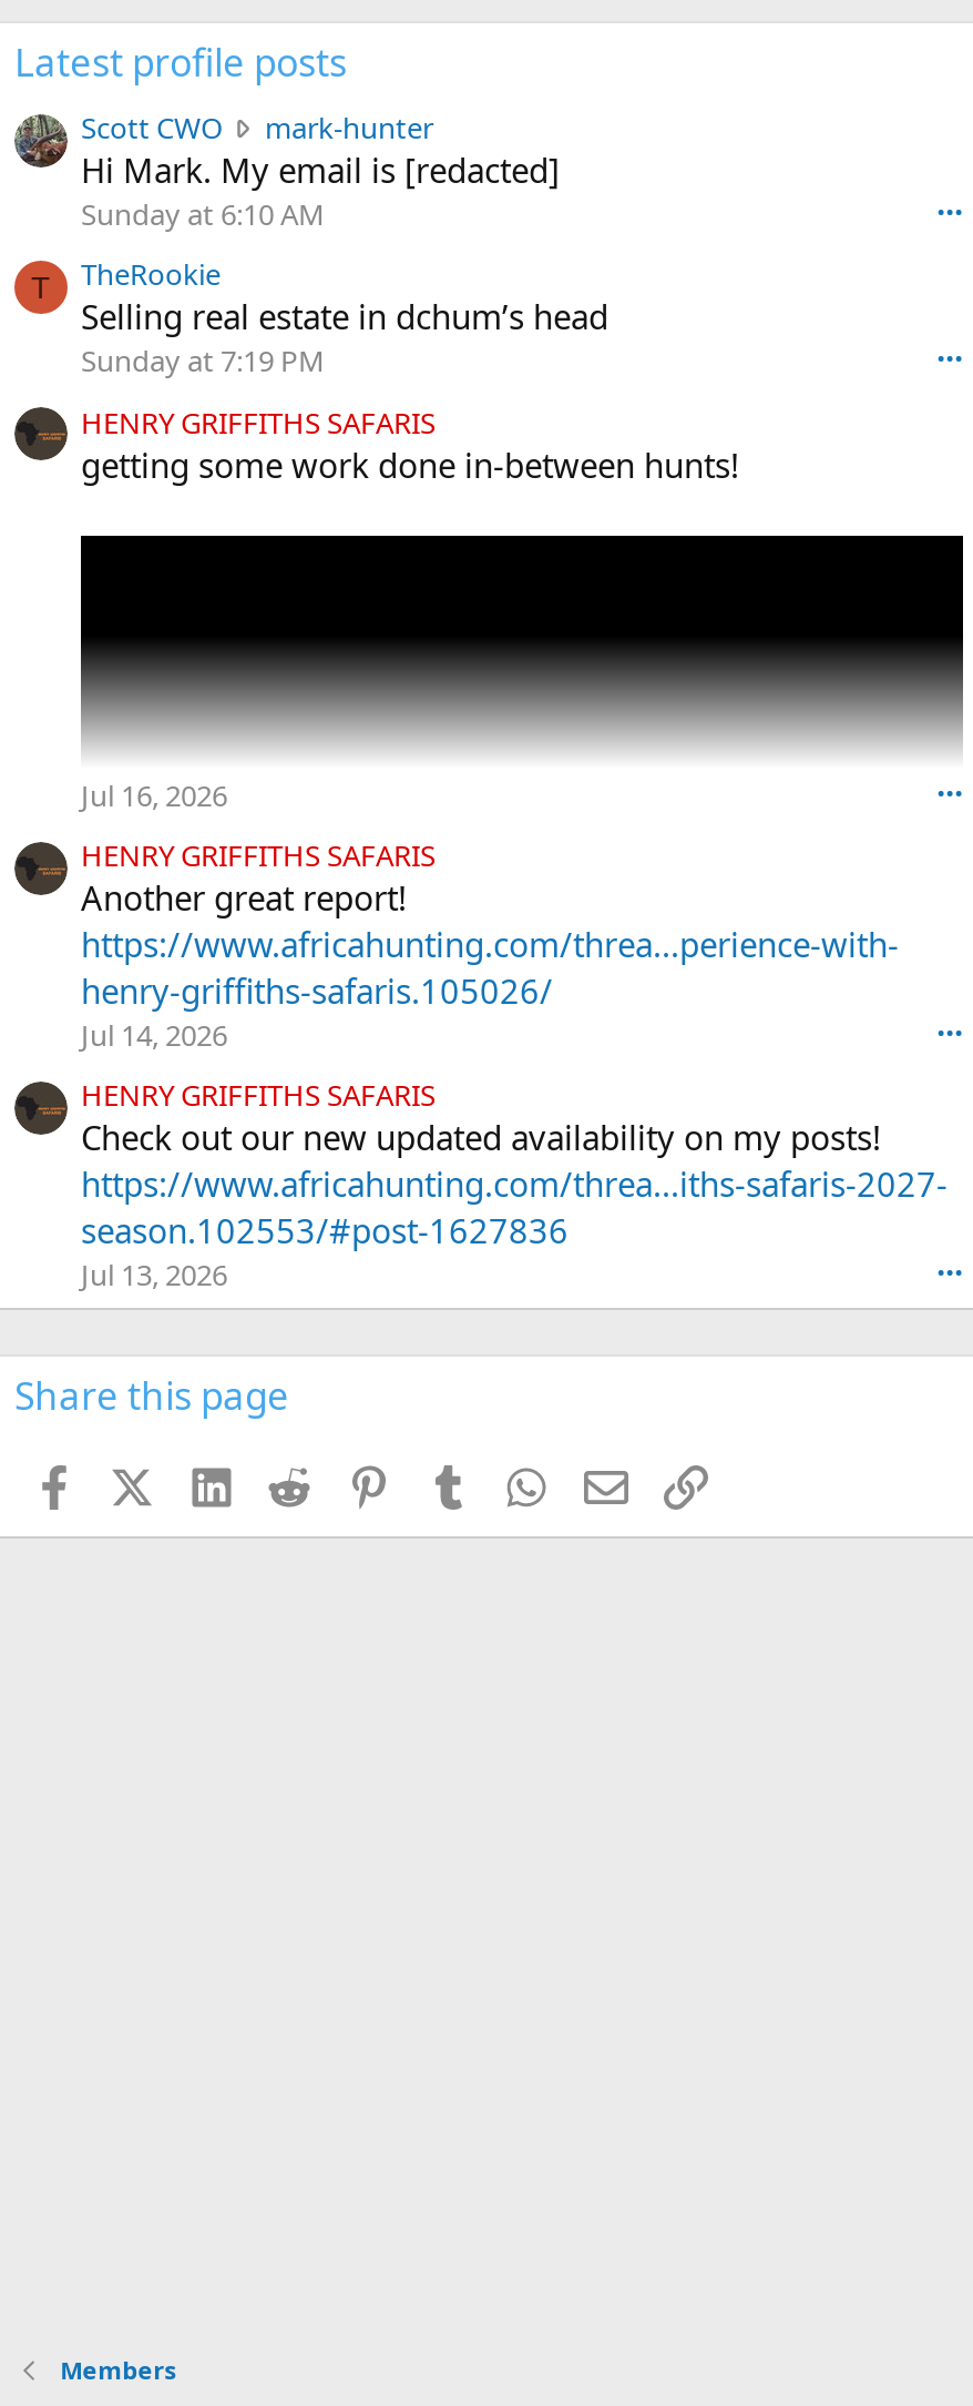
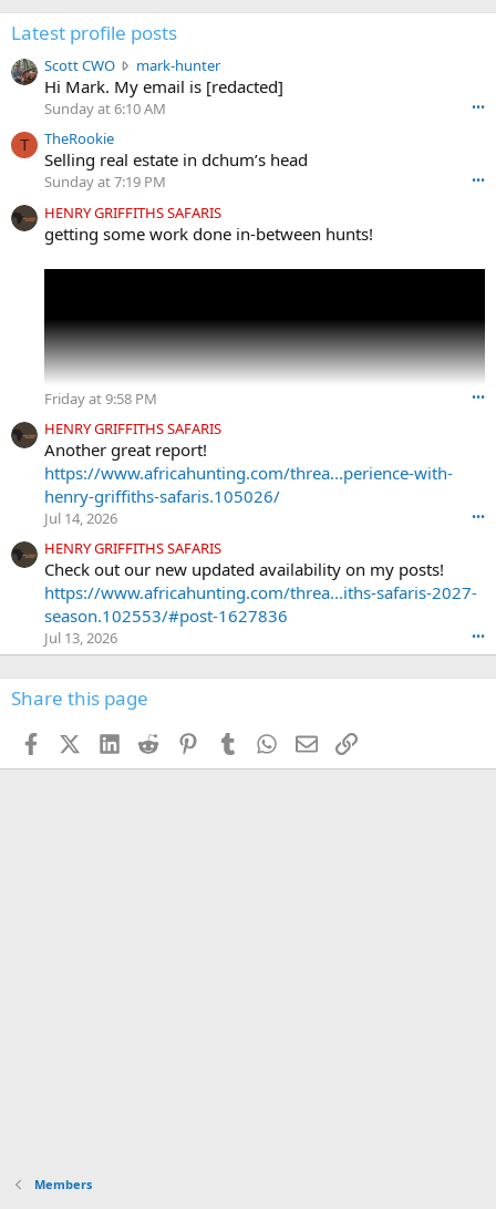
- Jul 16, 2026
+ Friday at 9:58 PM
